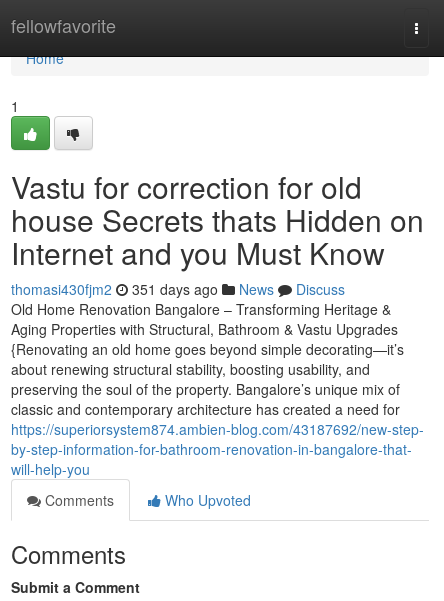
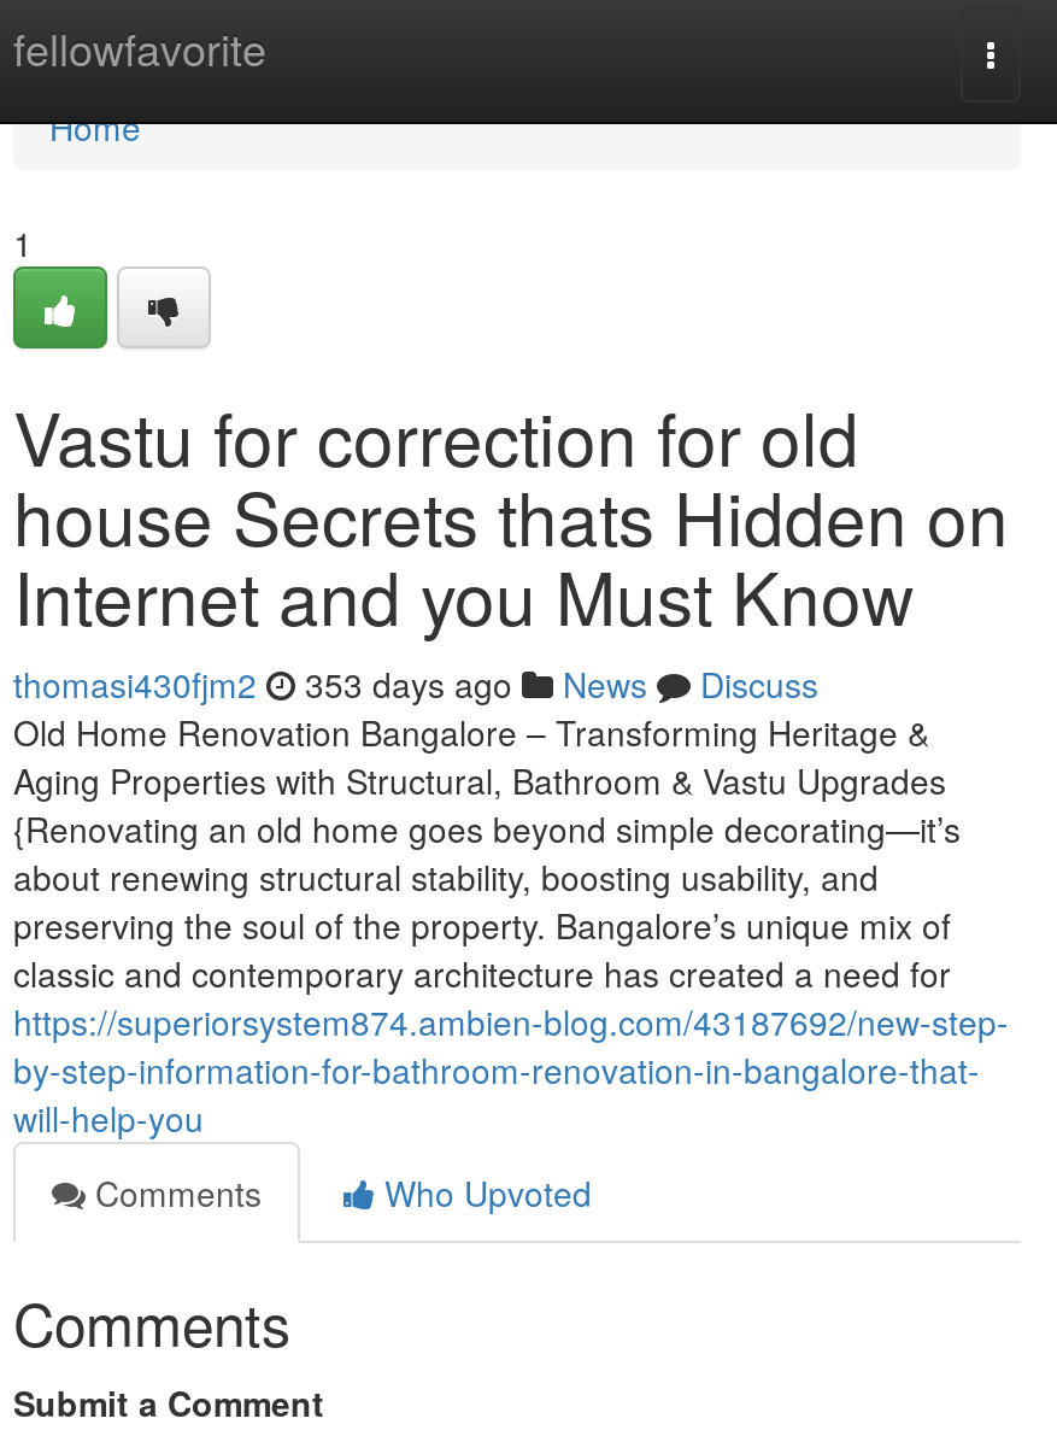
- thomasi430fjm2 351 days ago News Discuss
+ thomasi430fjm2 353 days ago News Discuss
